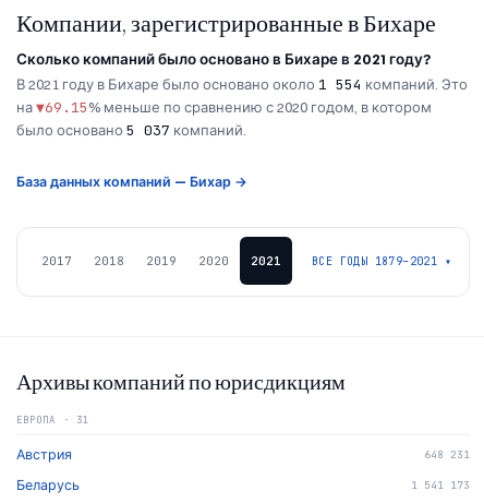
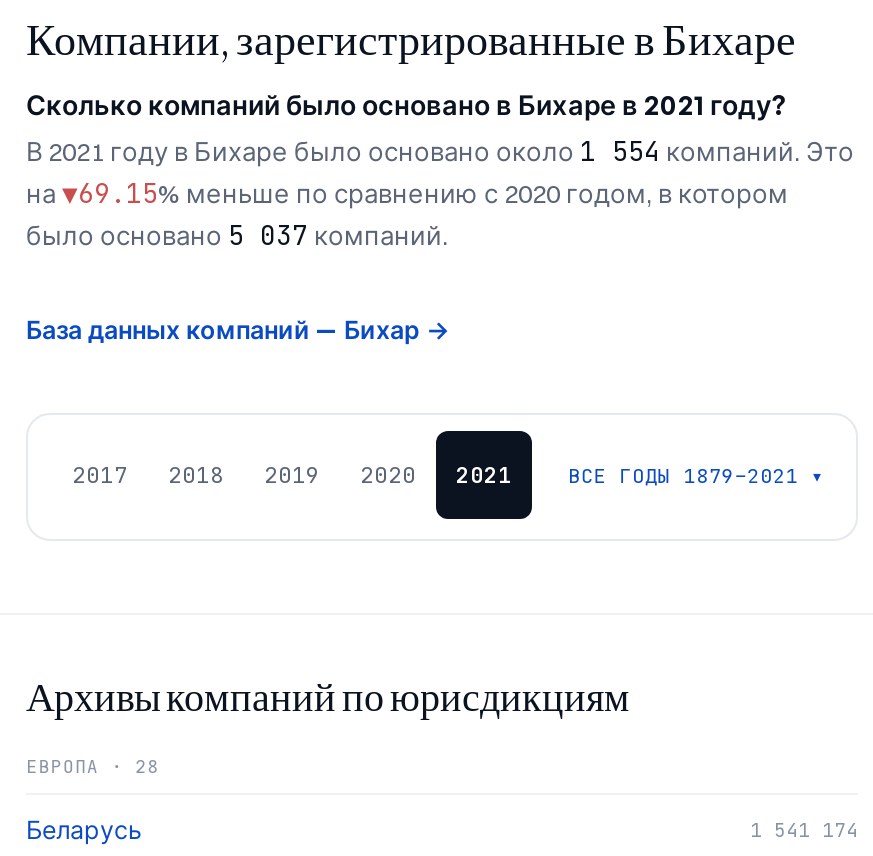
- ЕВРОПА · 31
- Австрия
- 648 231
+ ЕВРОПА · 28

- 1 541 173
+ 1 541 174
